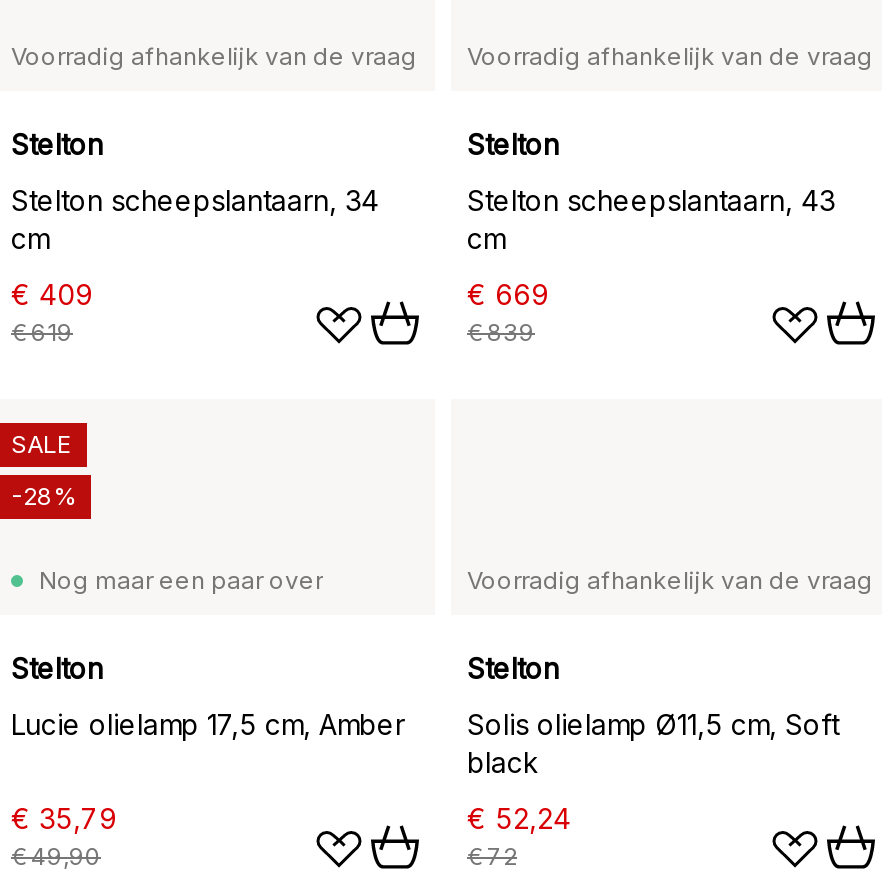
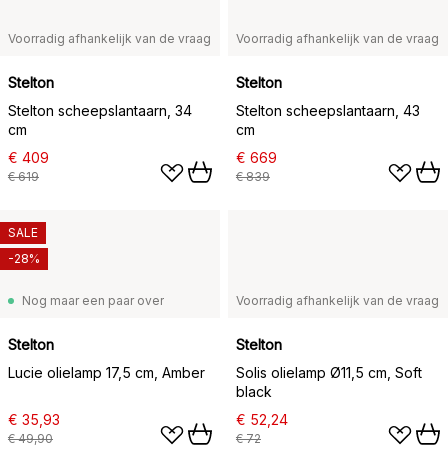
- € 35,79
+ € 35,93
